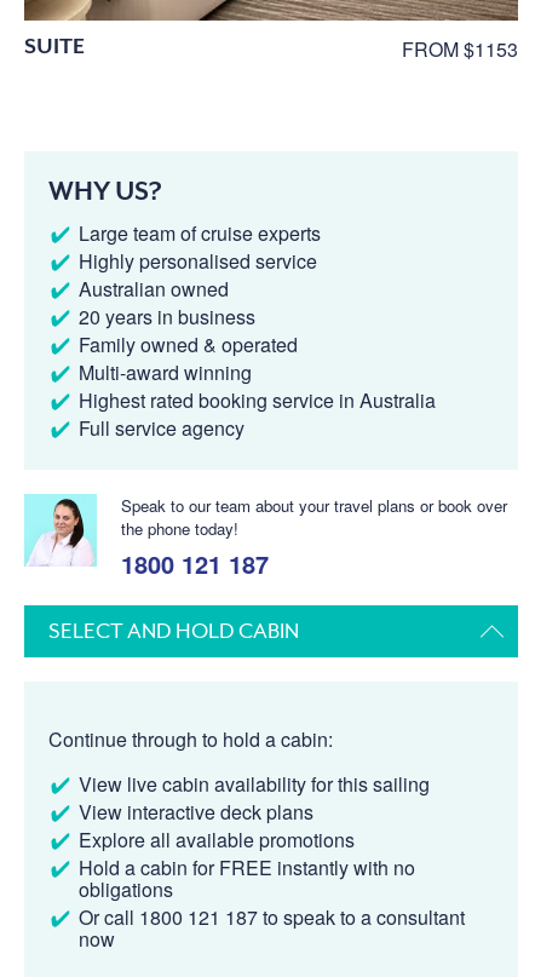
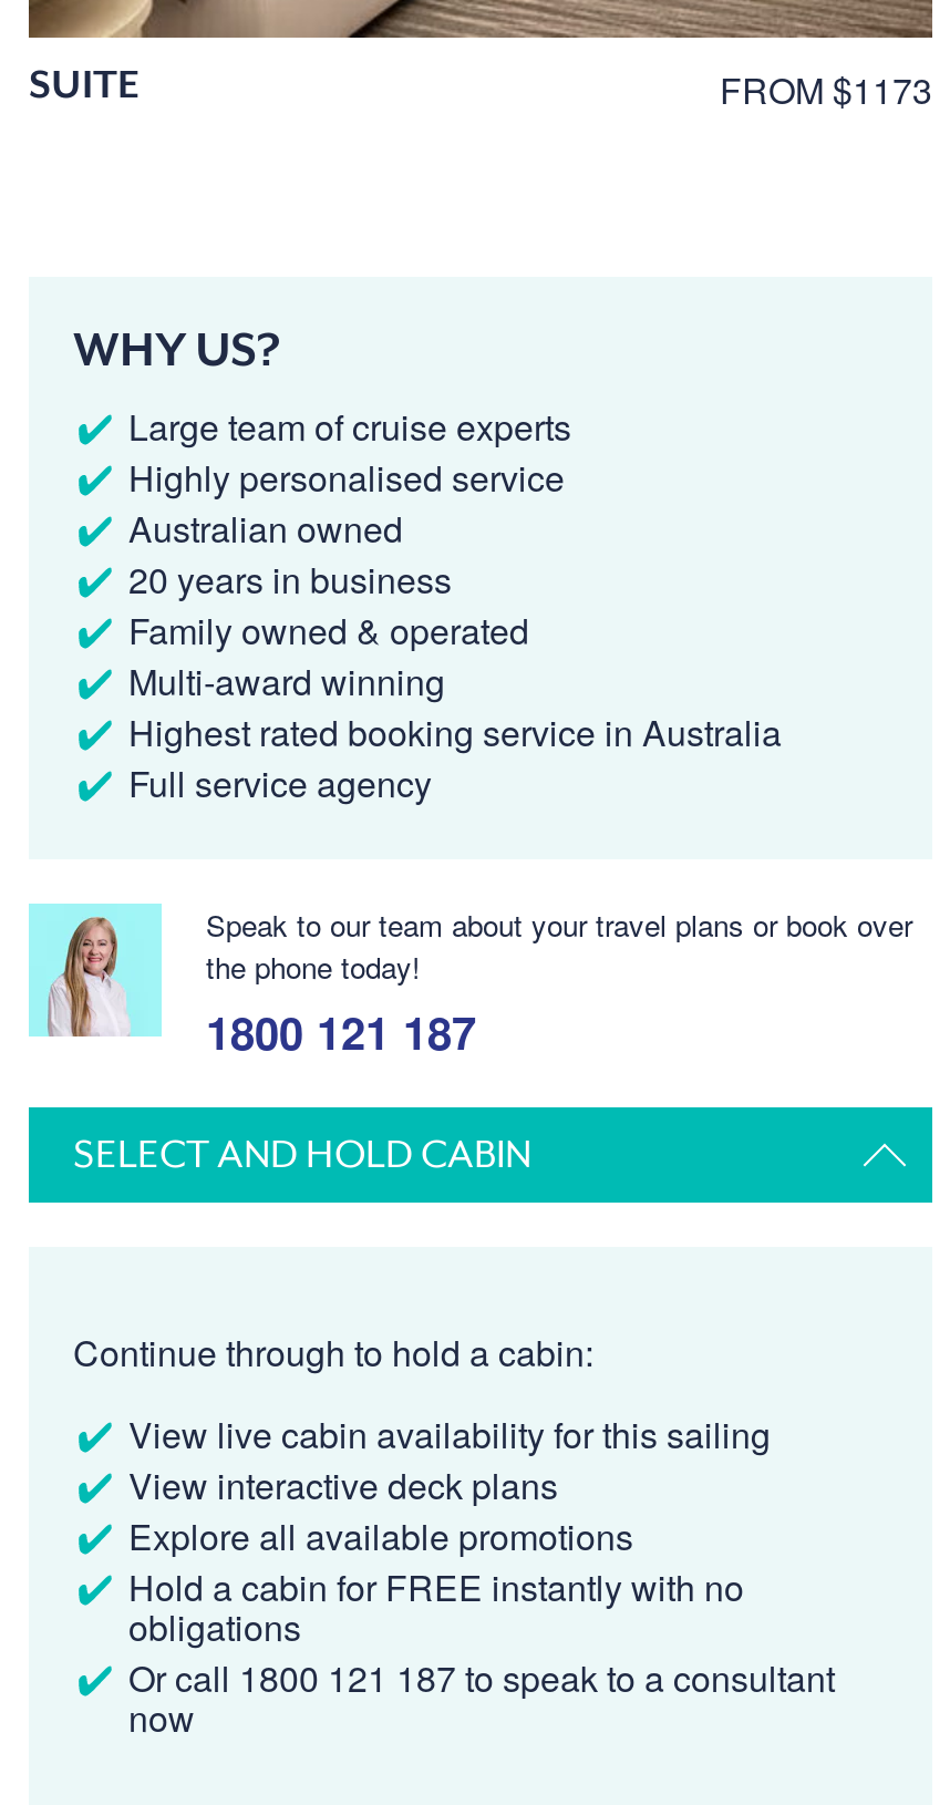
- FROM $1153
+ FROM $1173

- [image]
+ [image]
